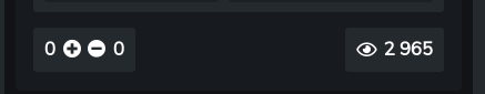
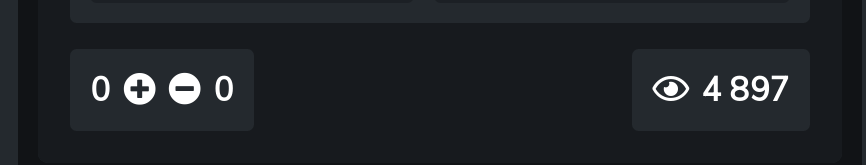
- 2 965
+ 4 897
